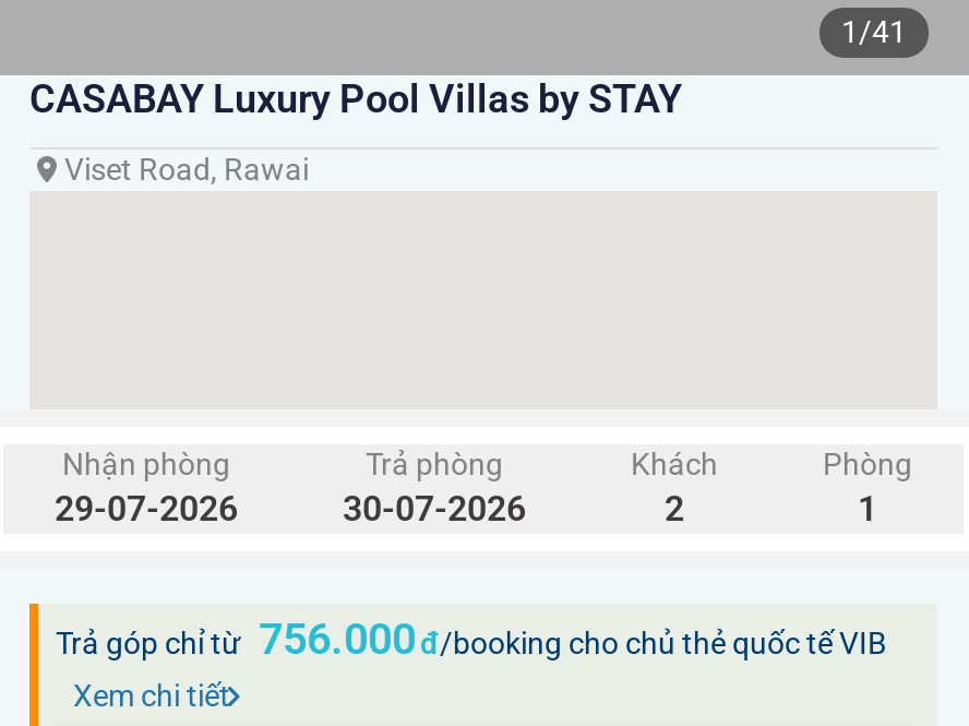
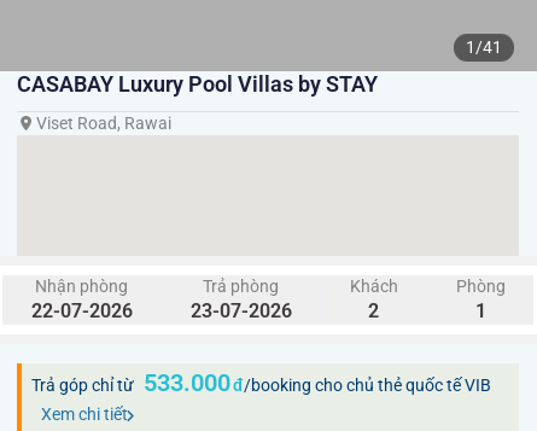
- 29-07-2026
+ 22-07-2026

- 30-07-2026
+ 23-07-2026

- Trả góp chỉ từ 756.000 /booking cho chủ thẻ quốc tế VIB
+ Trả góp chỉ từ 533.000 /booking cho chủ thẻ quốc tế VIB
